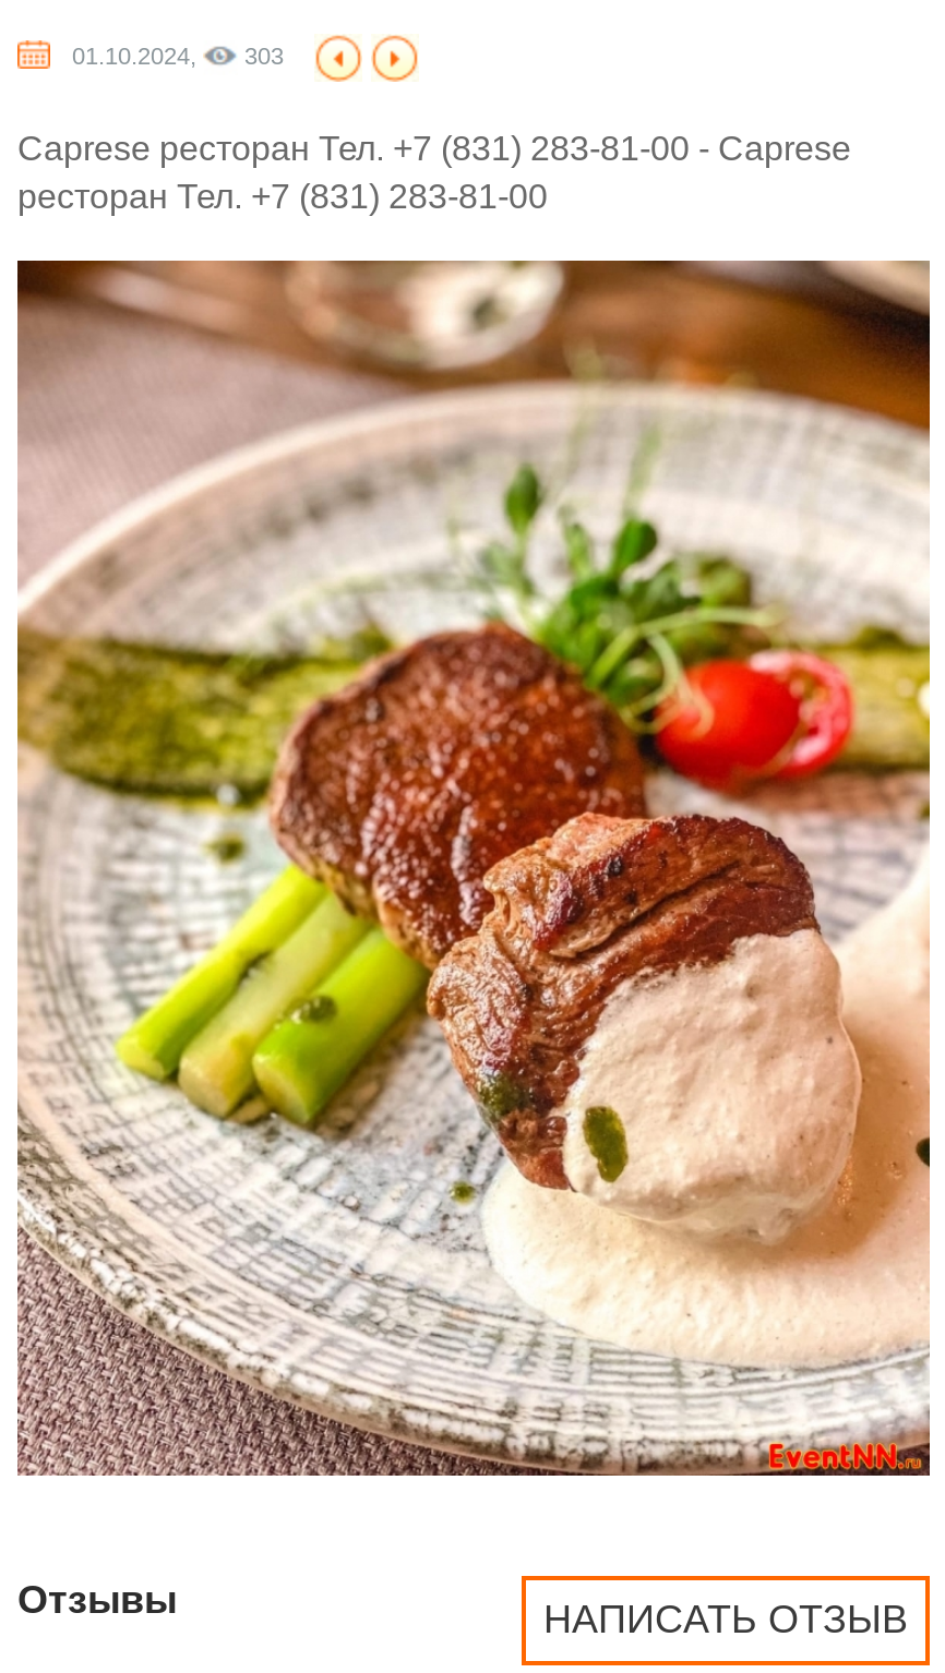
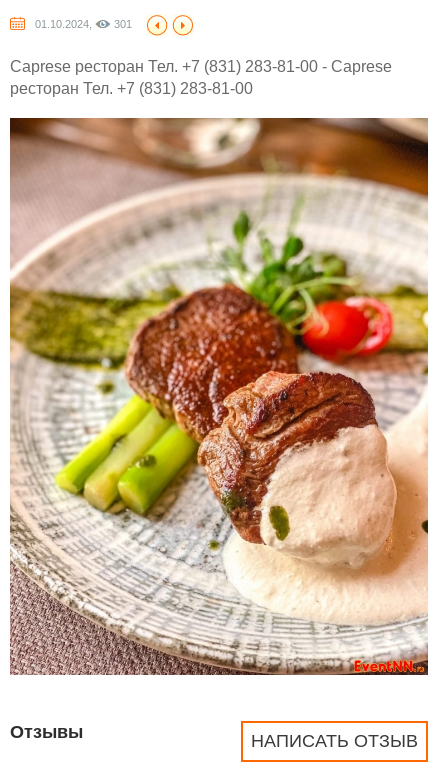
- 01.10.2024, 303
+ 01.10.2024, 301
